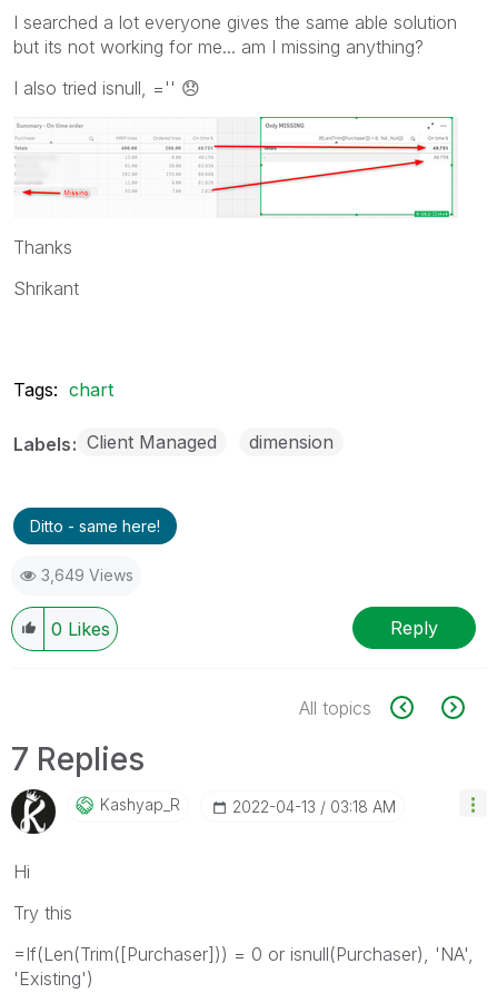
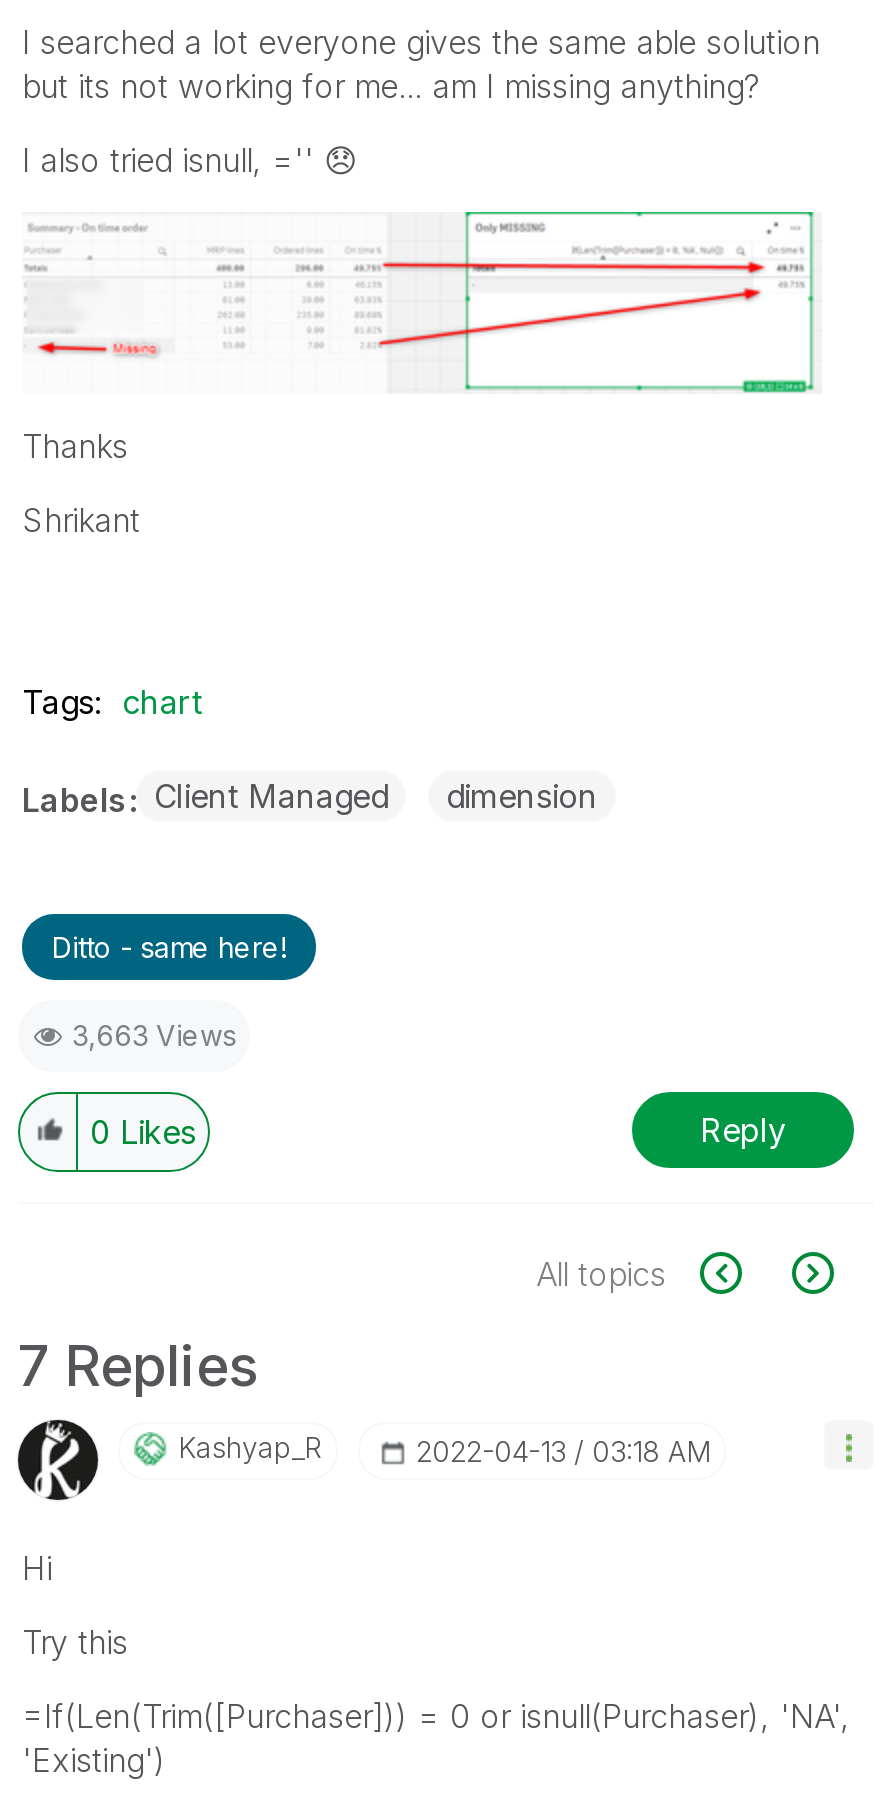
- 3,649 Views
+ 3,663 Views
